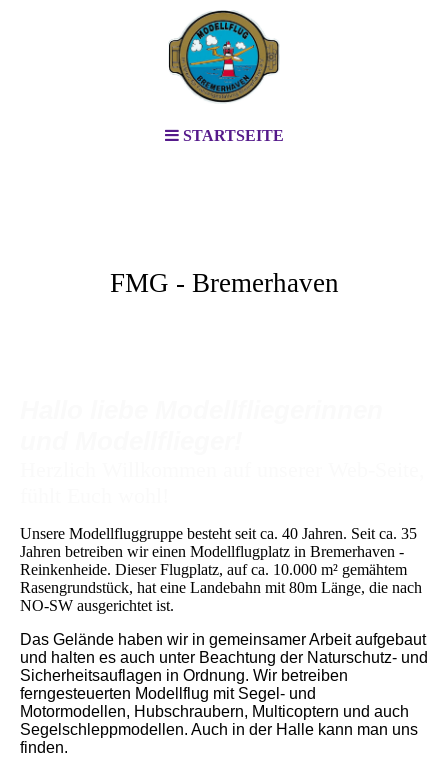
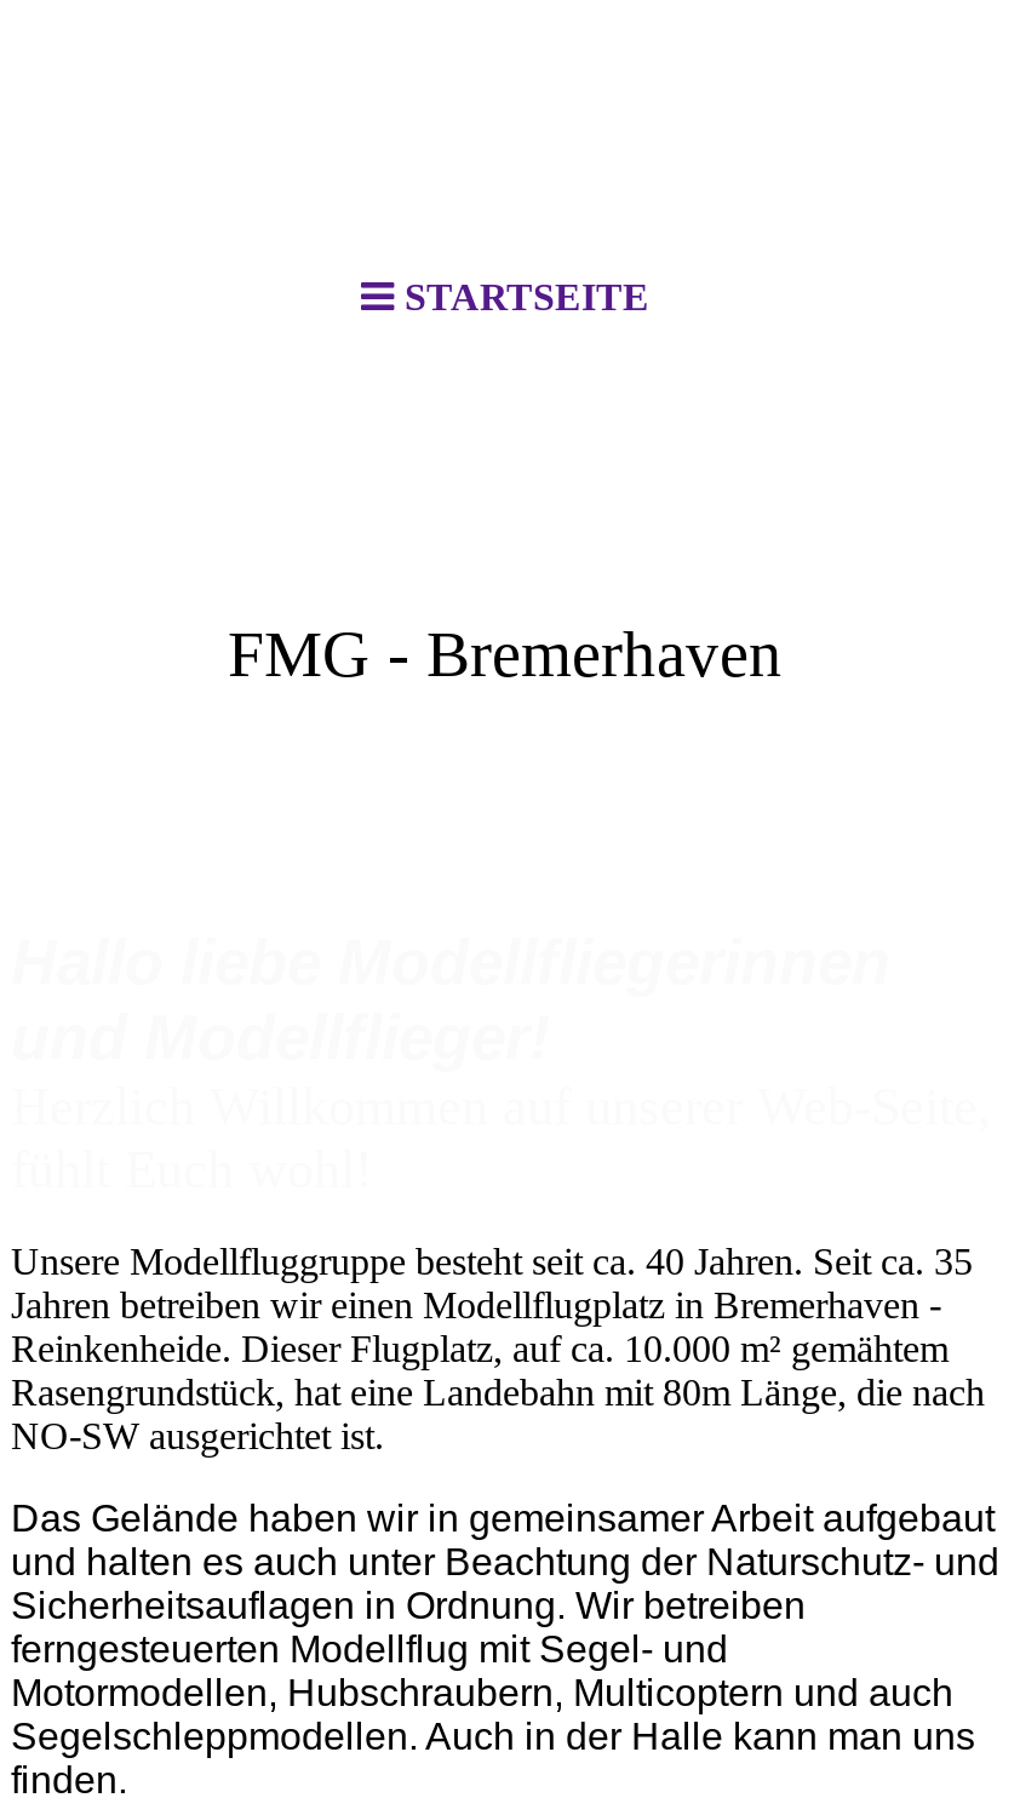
- [image]
